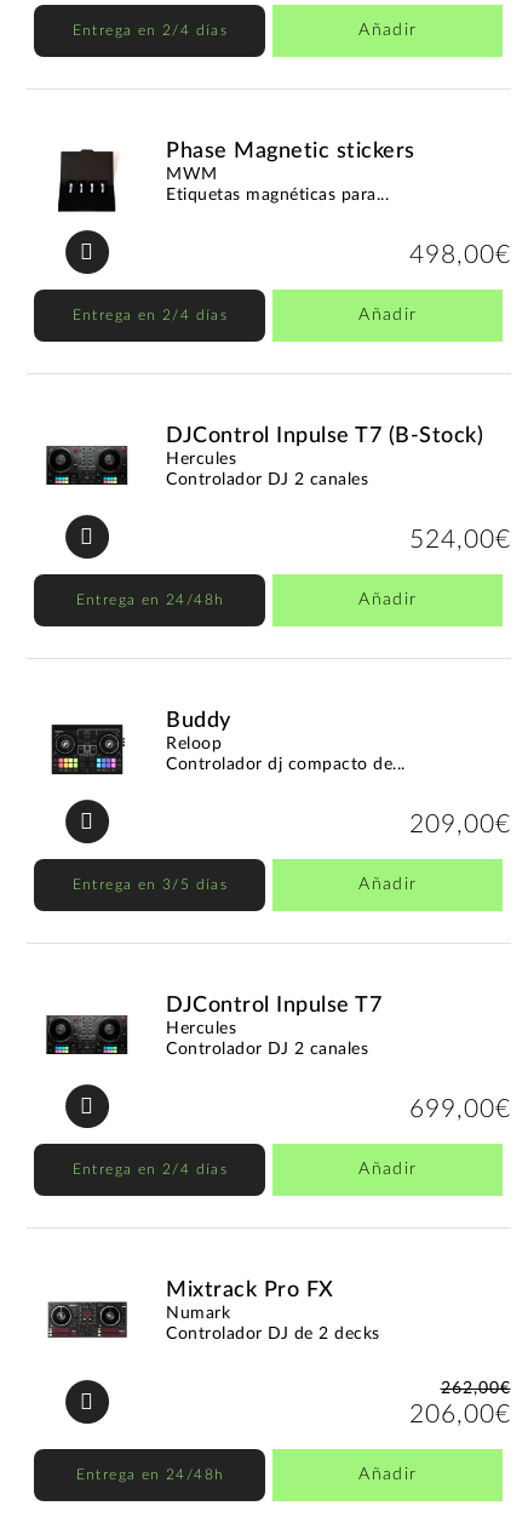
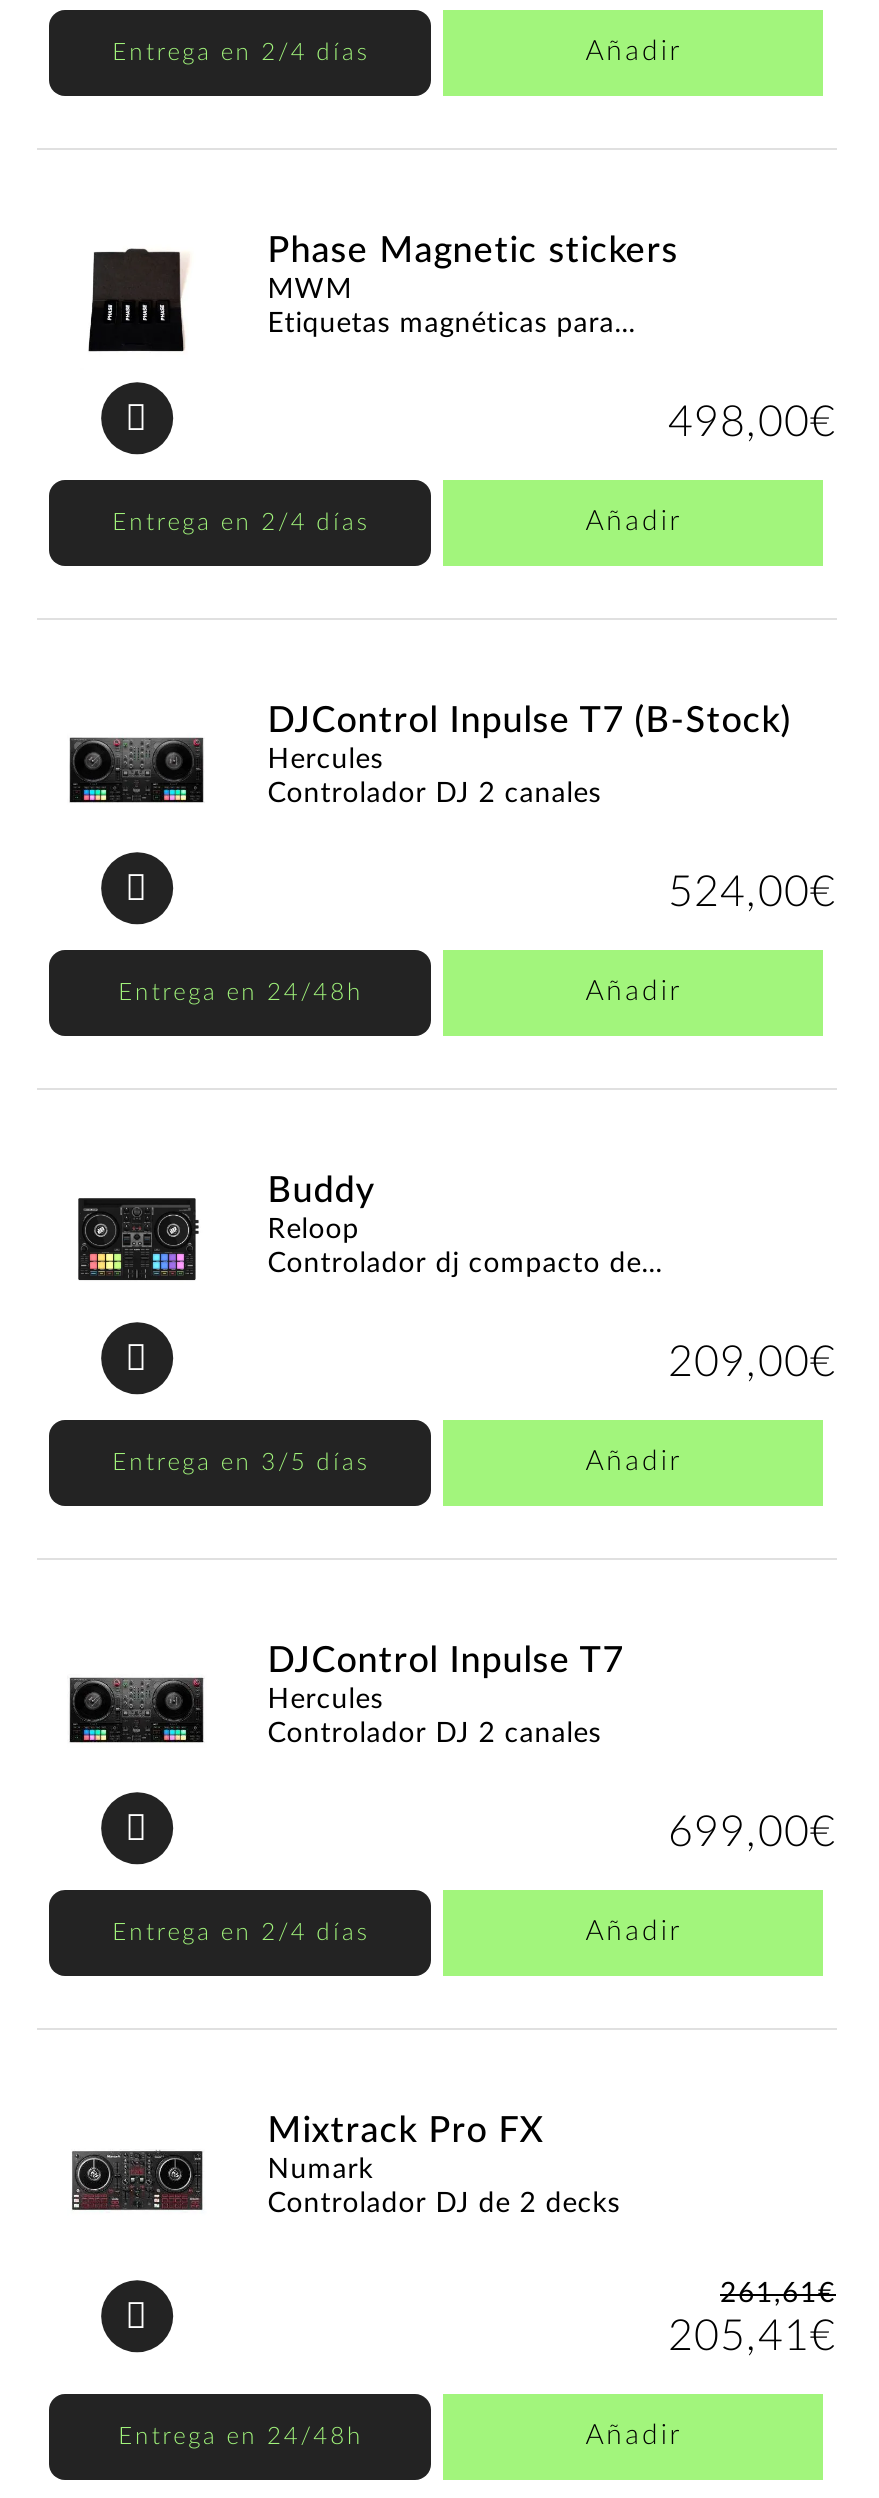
- 262,00€
+ 261,61€

- 206,00€
+ 205,41€
